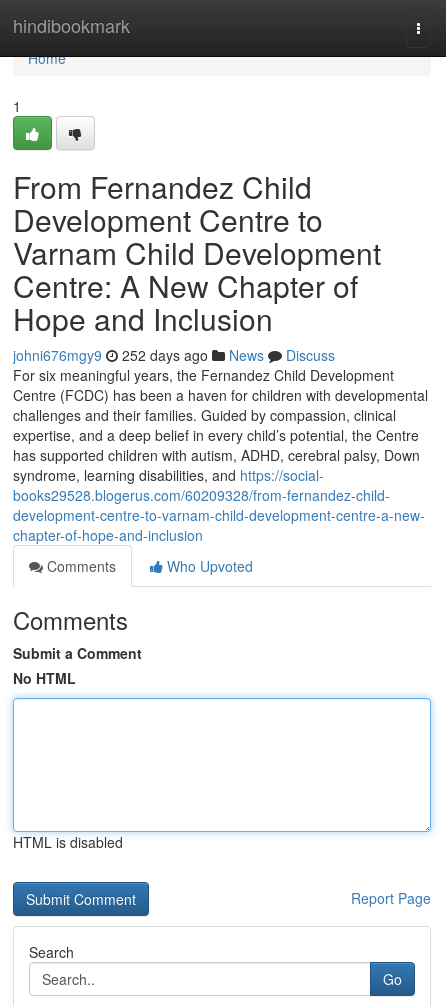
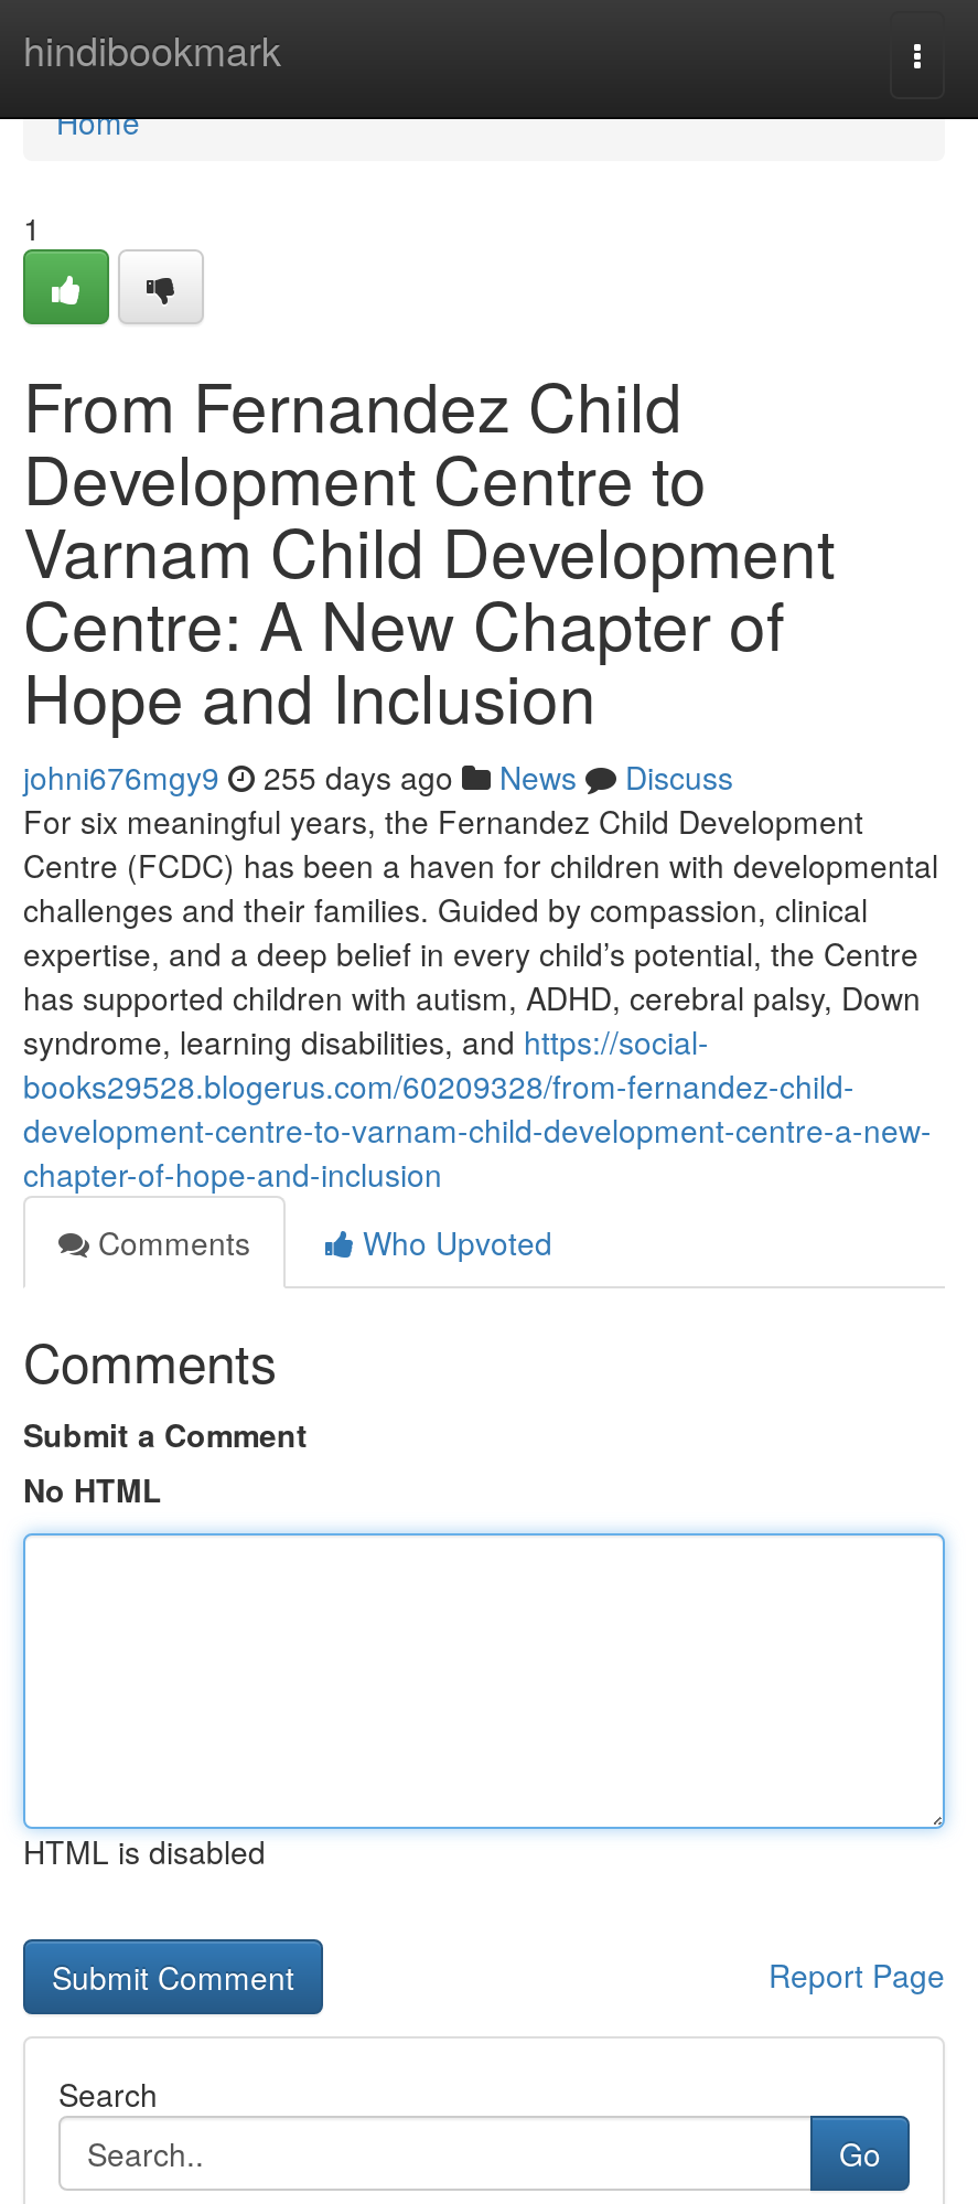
- johni676mgy9 252 days ago News Discuss
+ johni676mgy9 255 days ago News Discuss
